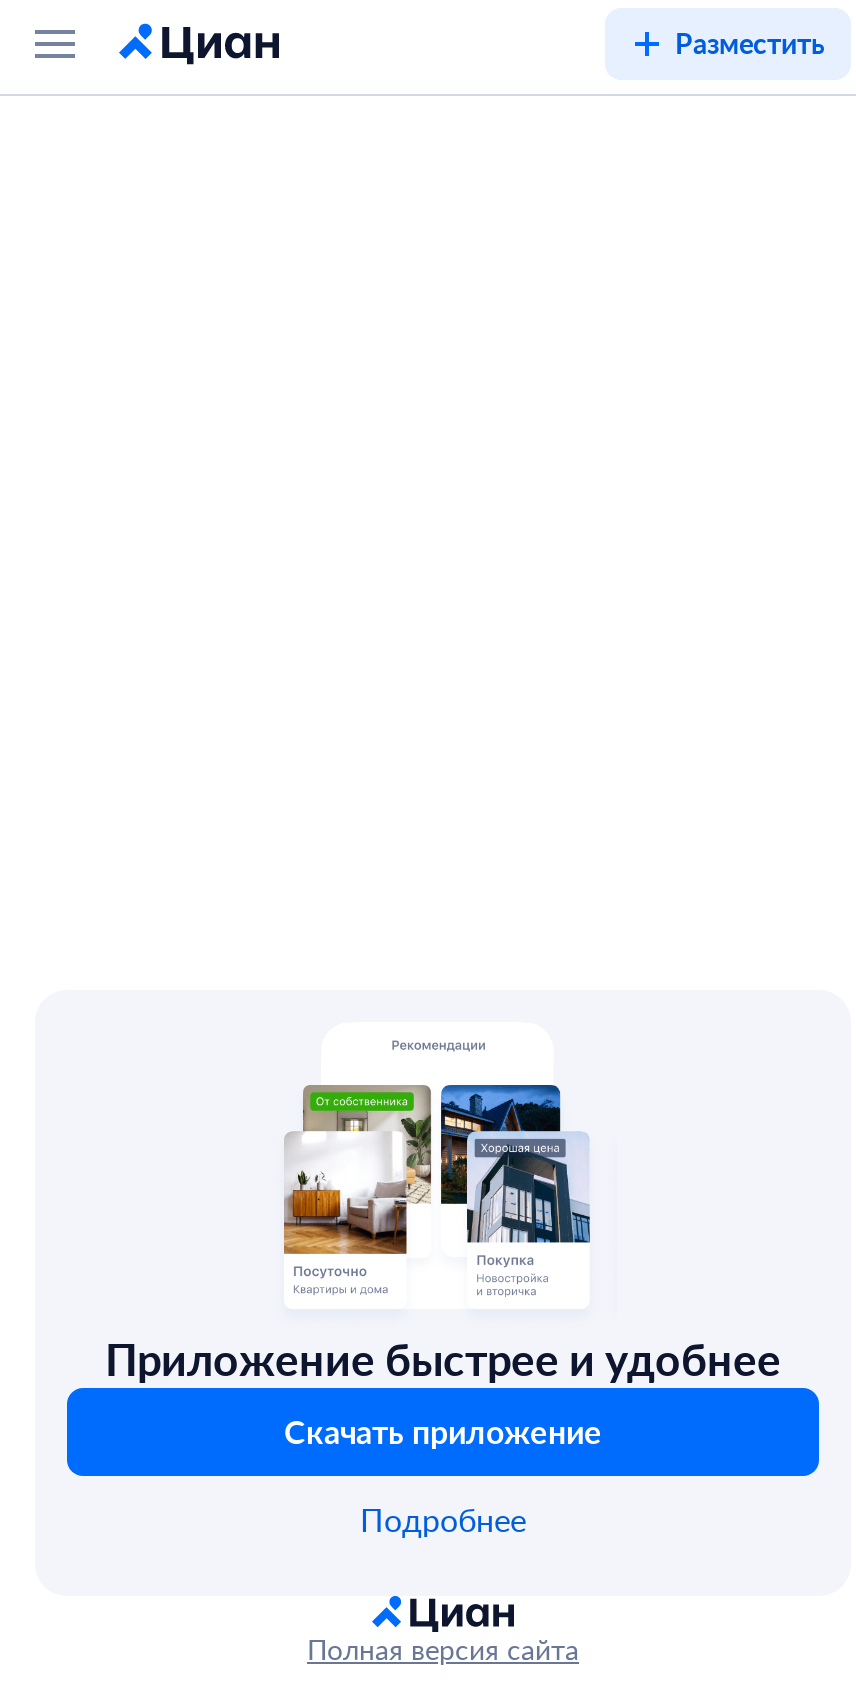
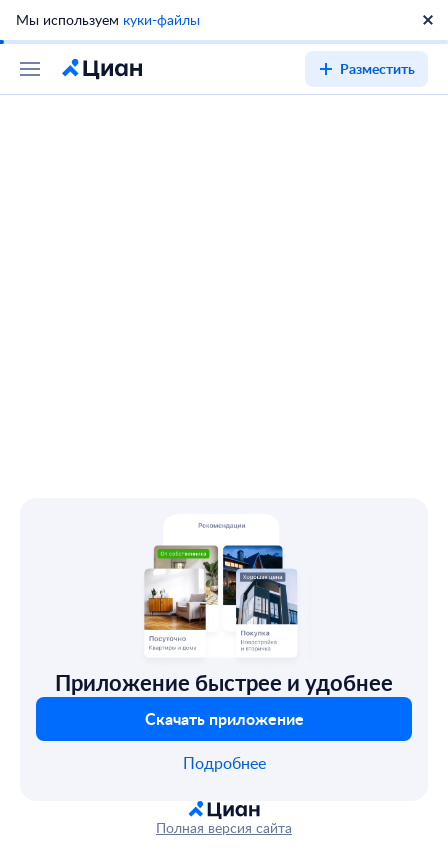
+ Мы используем куки-файлы

moved down: Разместить
